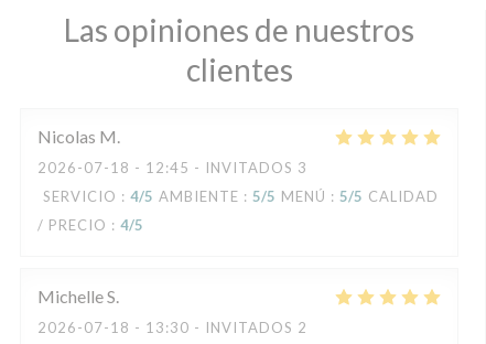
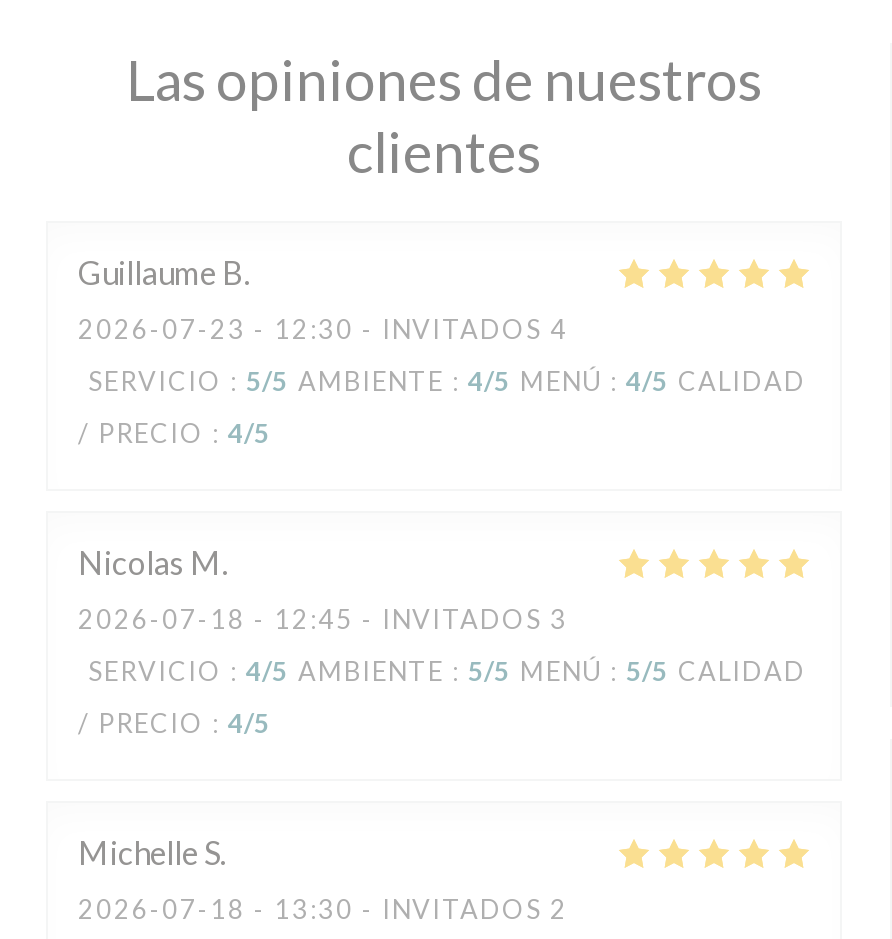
+ Guillaume B
+ 2026-07-23 - 12:30 - INVITADOS 4
+ SERVICIO: 5/5 AMBIENTE: 4/5 MENÚ: 4/5 CALIDAD
+ / PRECIO: 4/5
